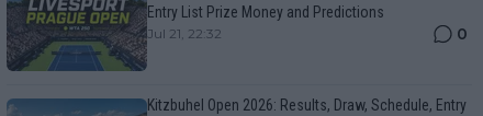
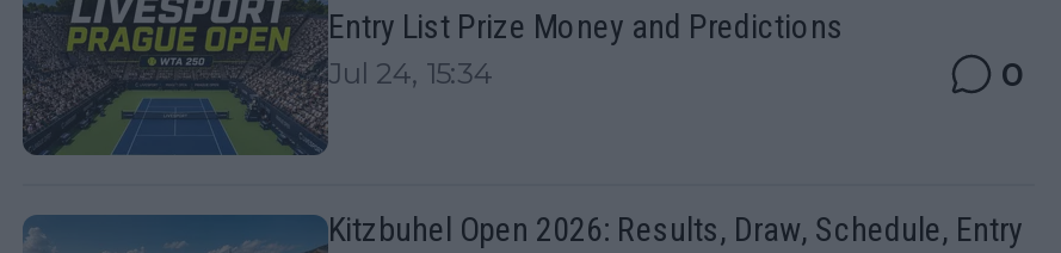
- Jul 21, 22:32
+ Jul 24, 15:34
